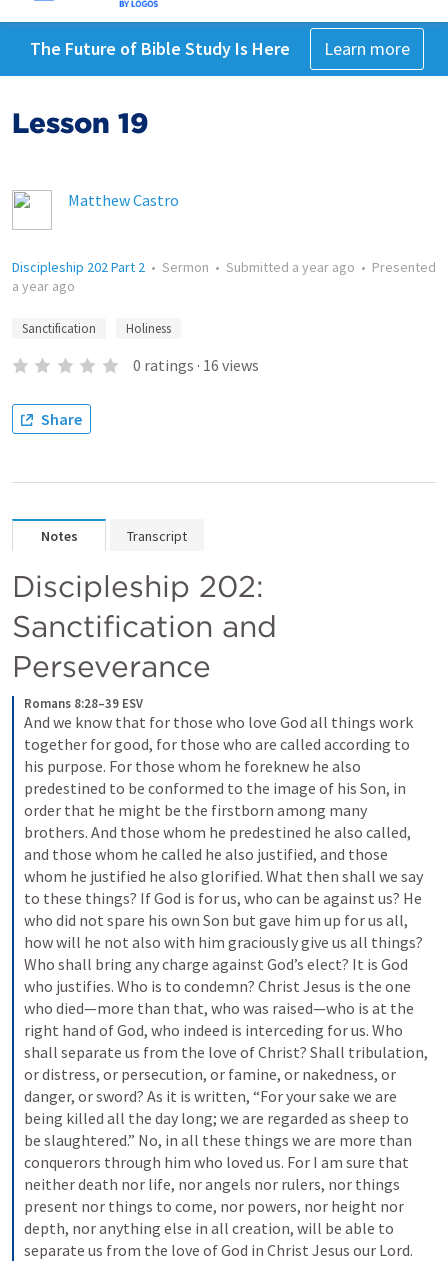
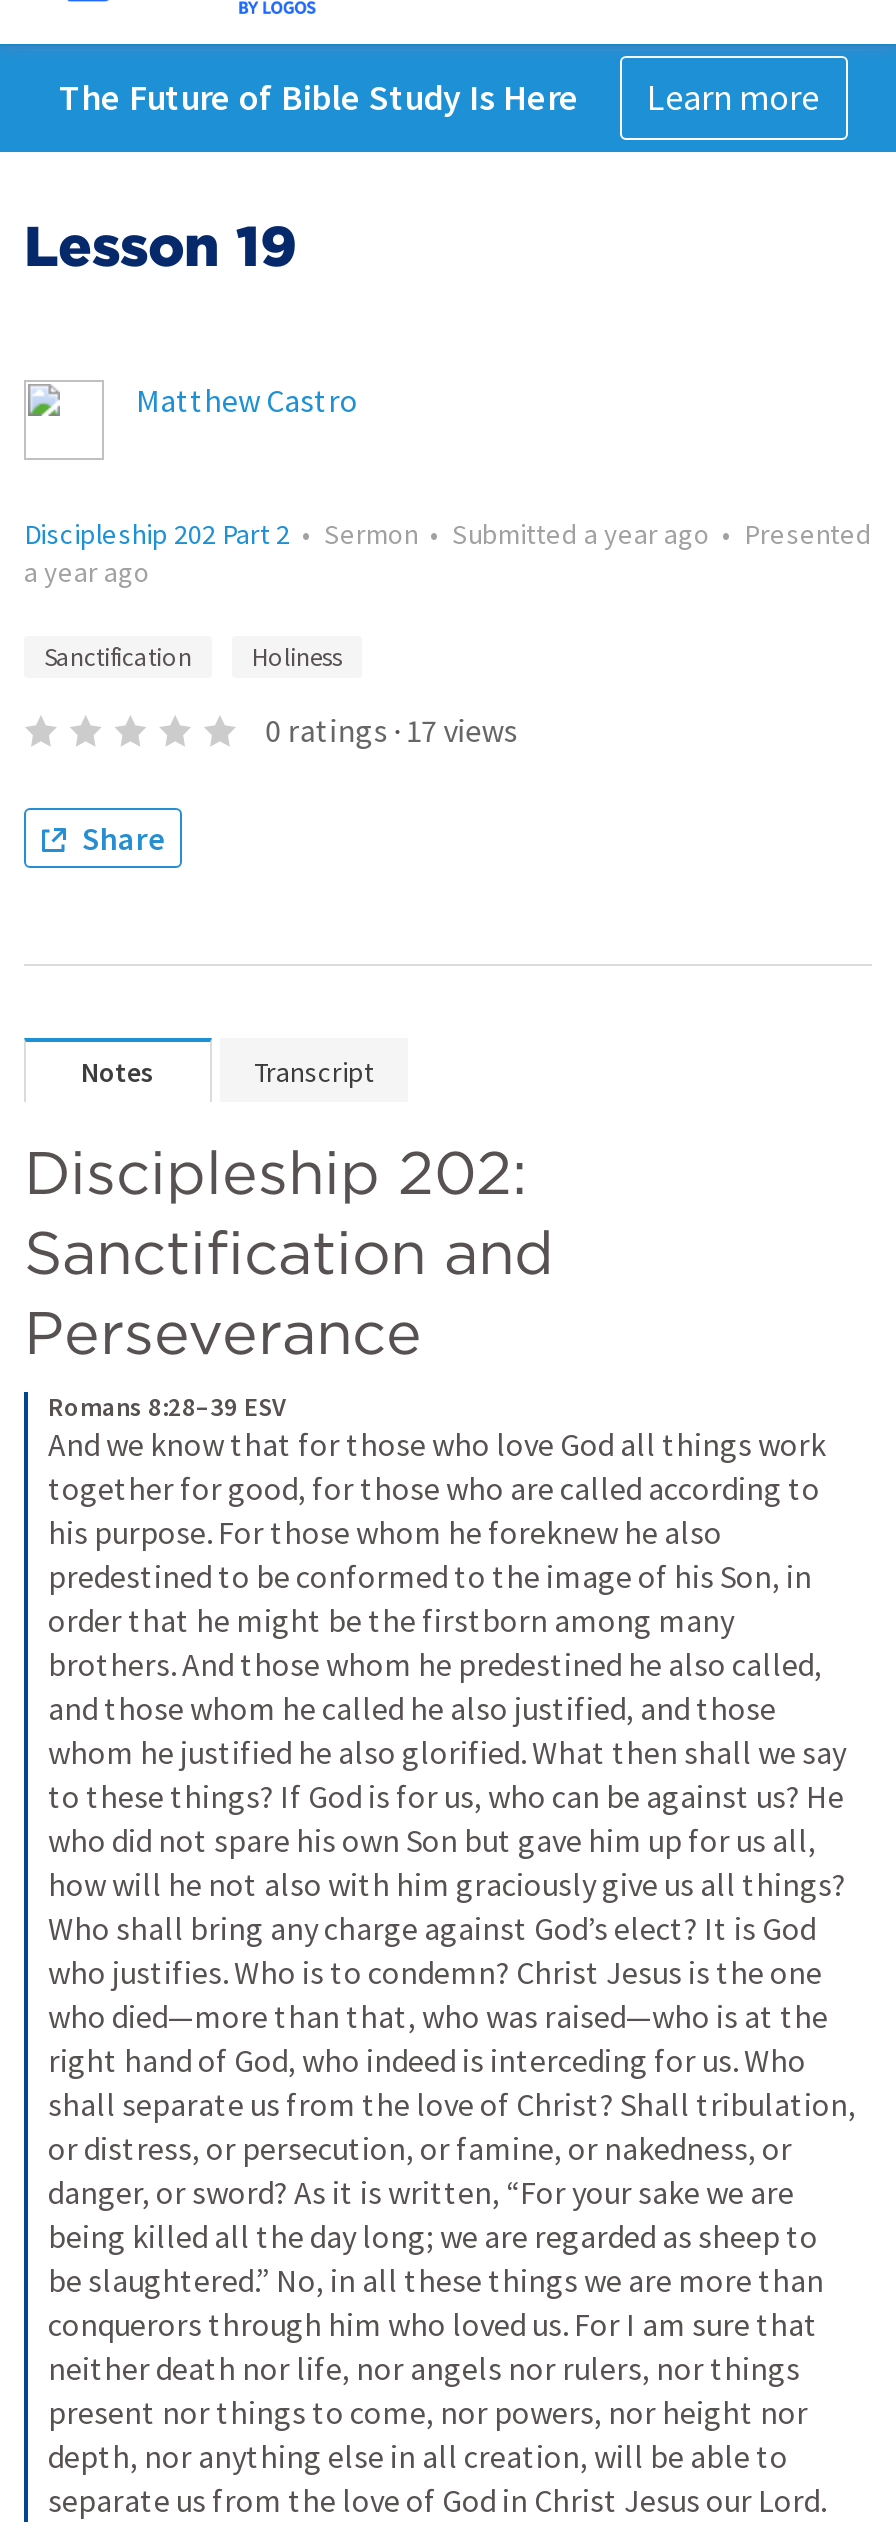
- 0 ratings · 16 views
+ 0 ratings · 17 views
